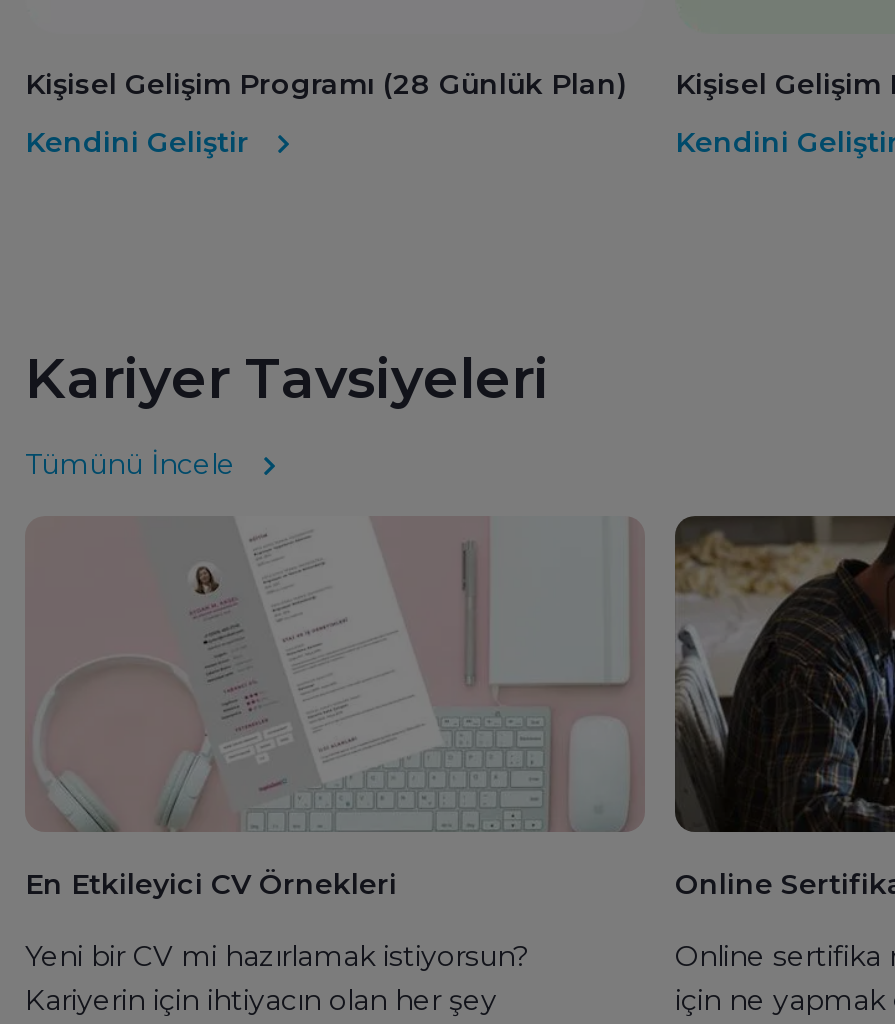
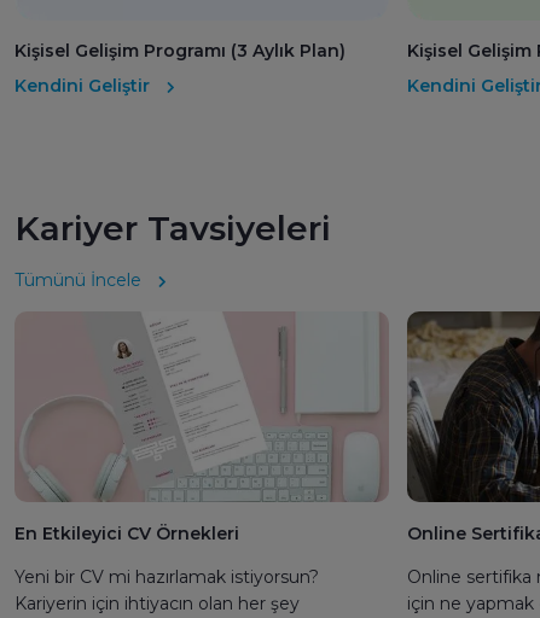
- Kişisel Gelişim Programı (28 Günlük Plan)
+ Kişisel Gelişim Programı (3 Aylık Plan)
